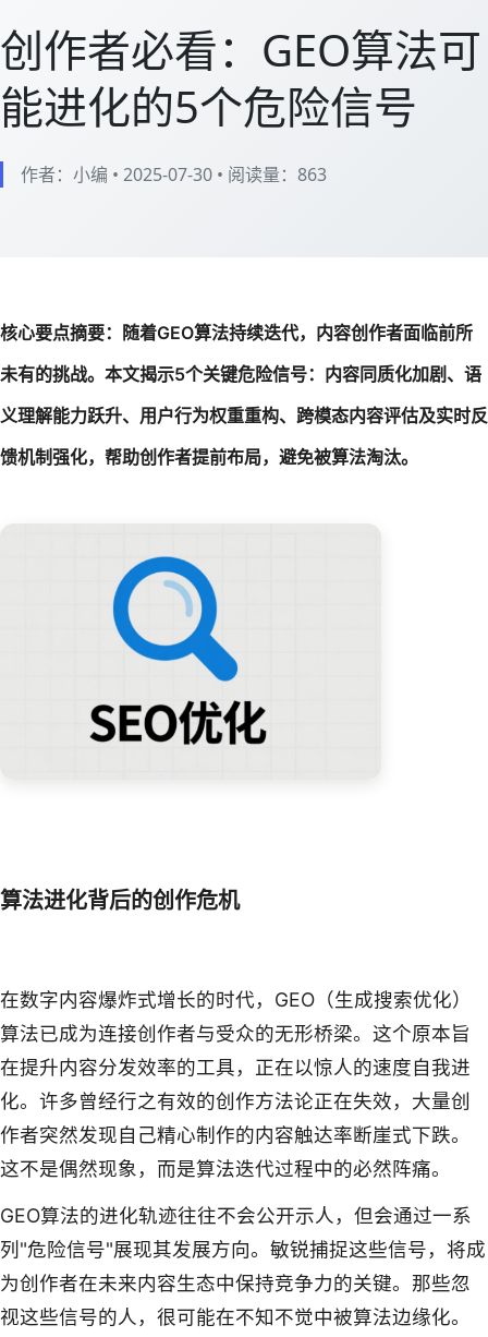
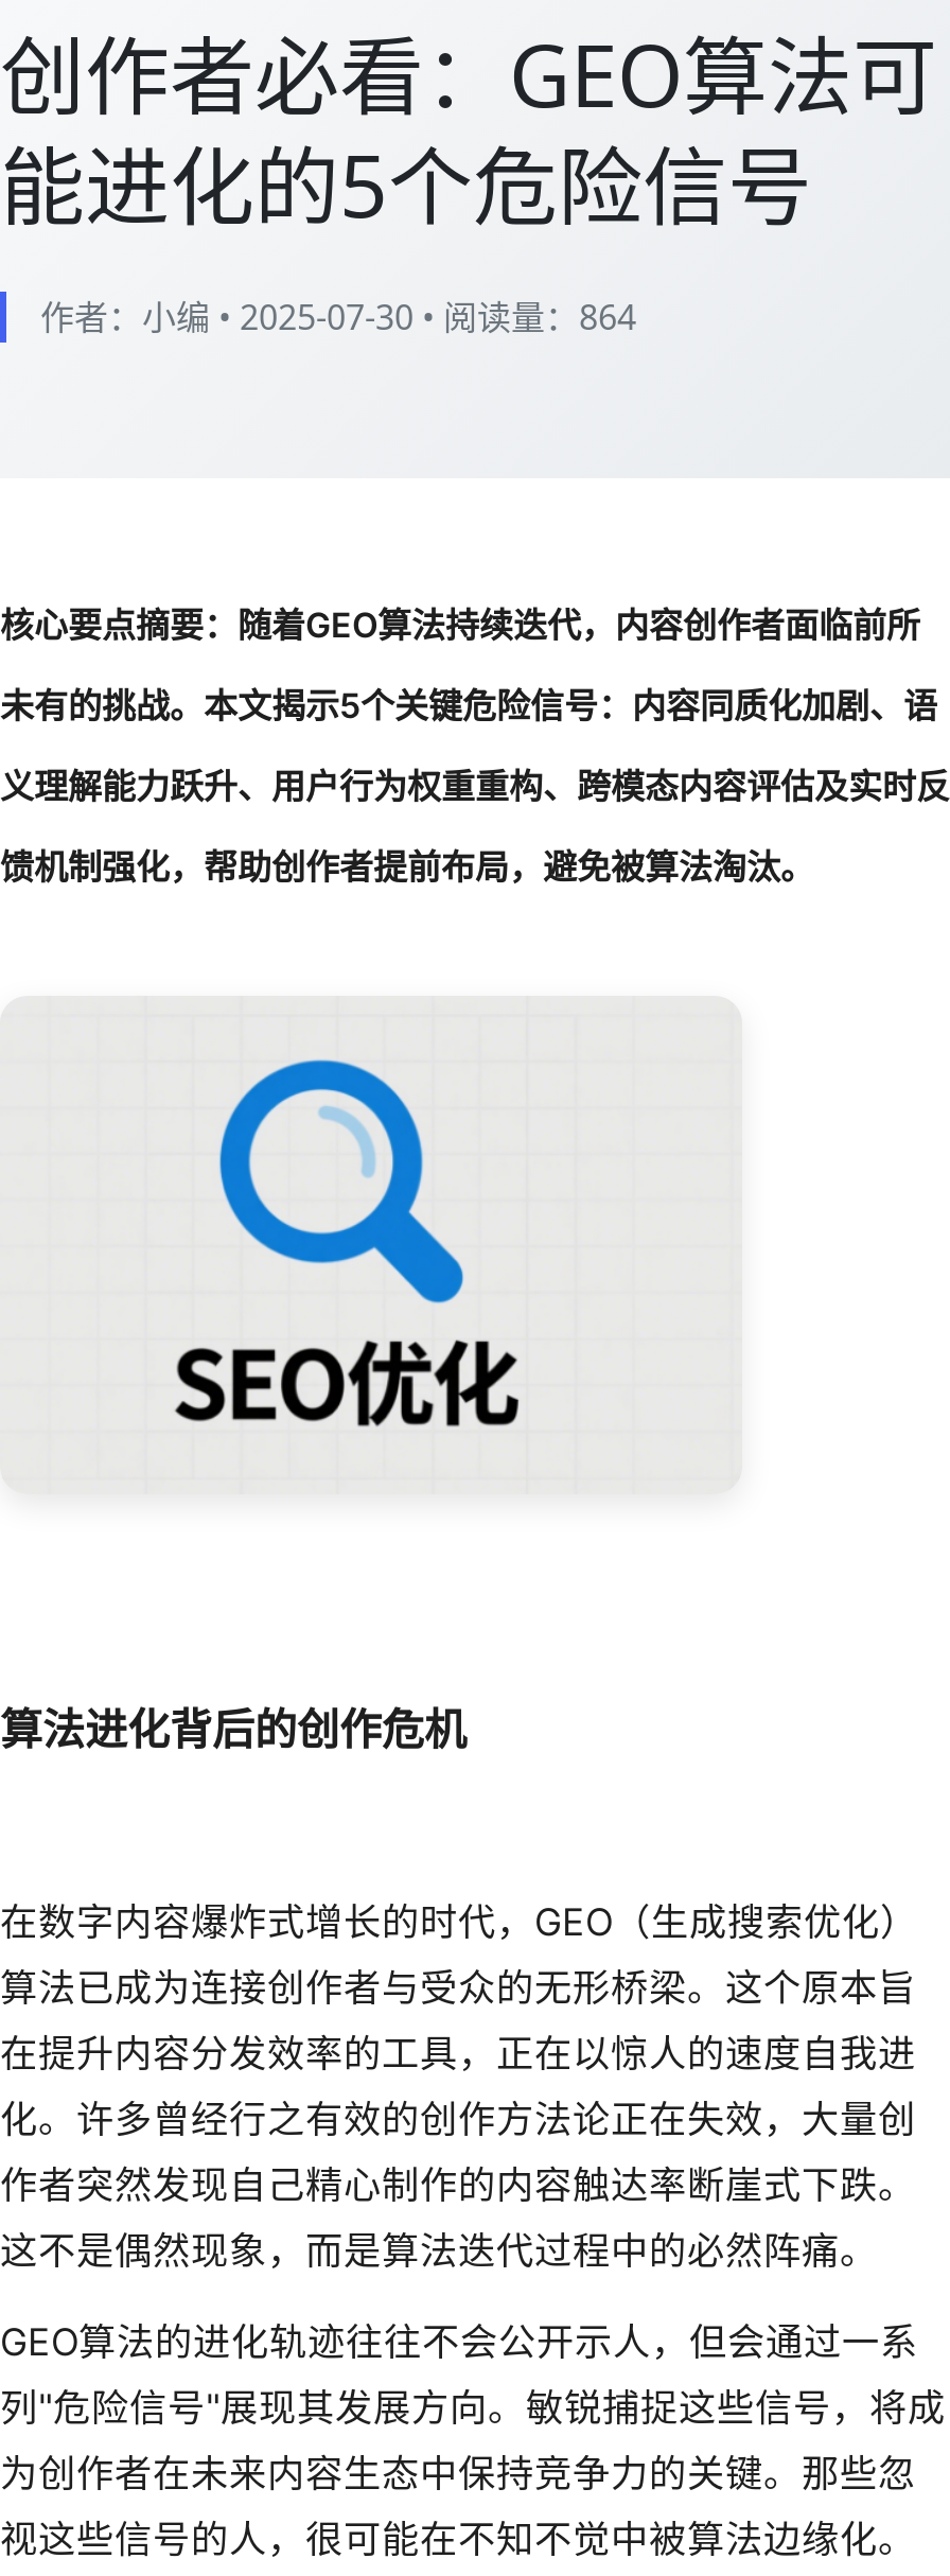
- 作者：小编• 2025-07-30 •阅读量：863
+ 作者：小编• 2025-07-30 •阅读量：864
